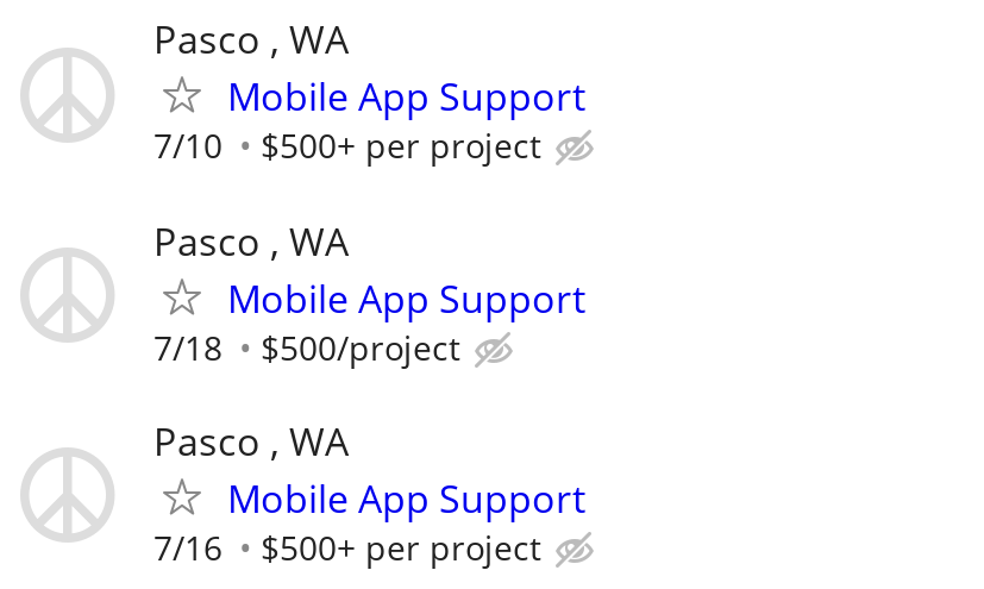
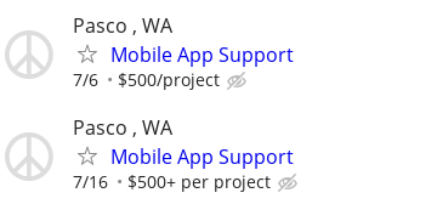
- 7/10
- $500+ per project
- Pasco , WA
- Mobile App Support
- 7/18
+ 7/6
